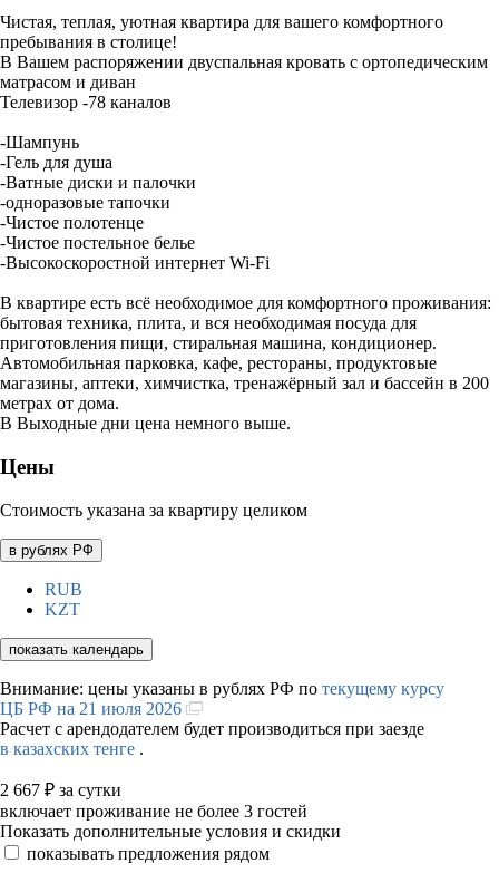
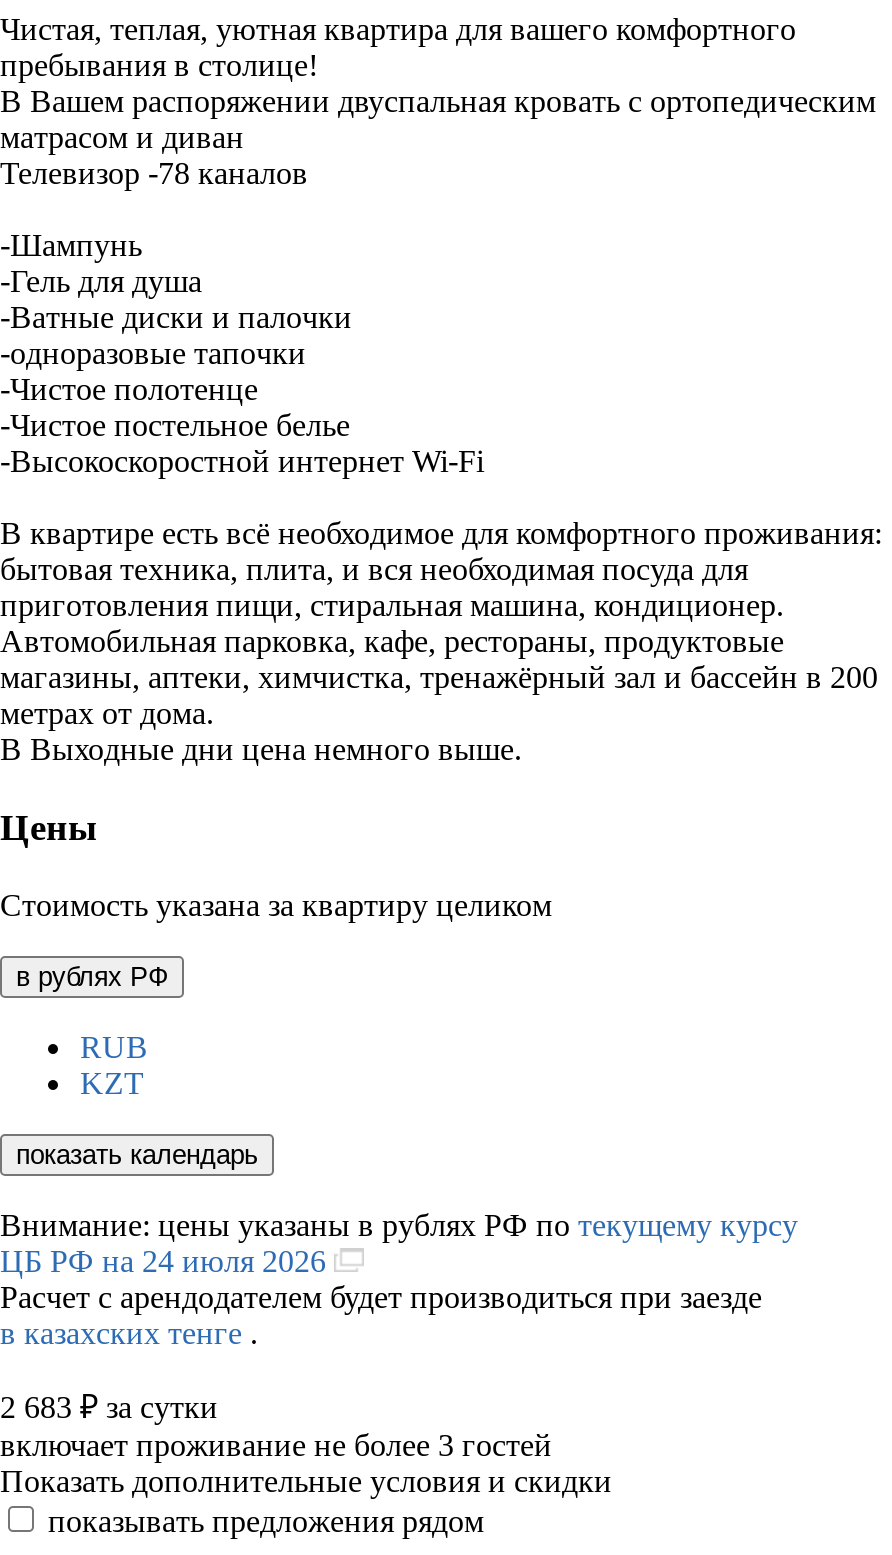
- ЦБ РФ на 21 июля 2026
+ ЦБ РФ на 24 июля 2026

- 2 667 ₽ за сутки
+ 2 683 ₽ за сутки
